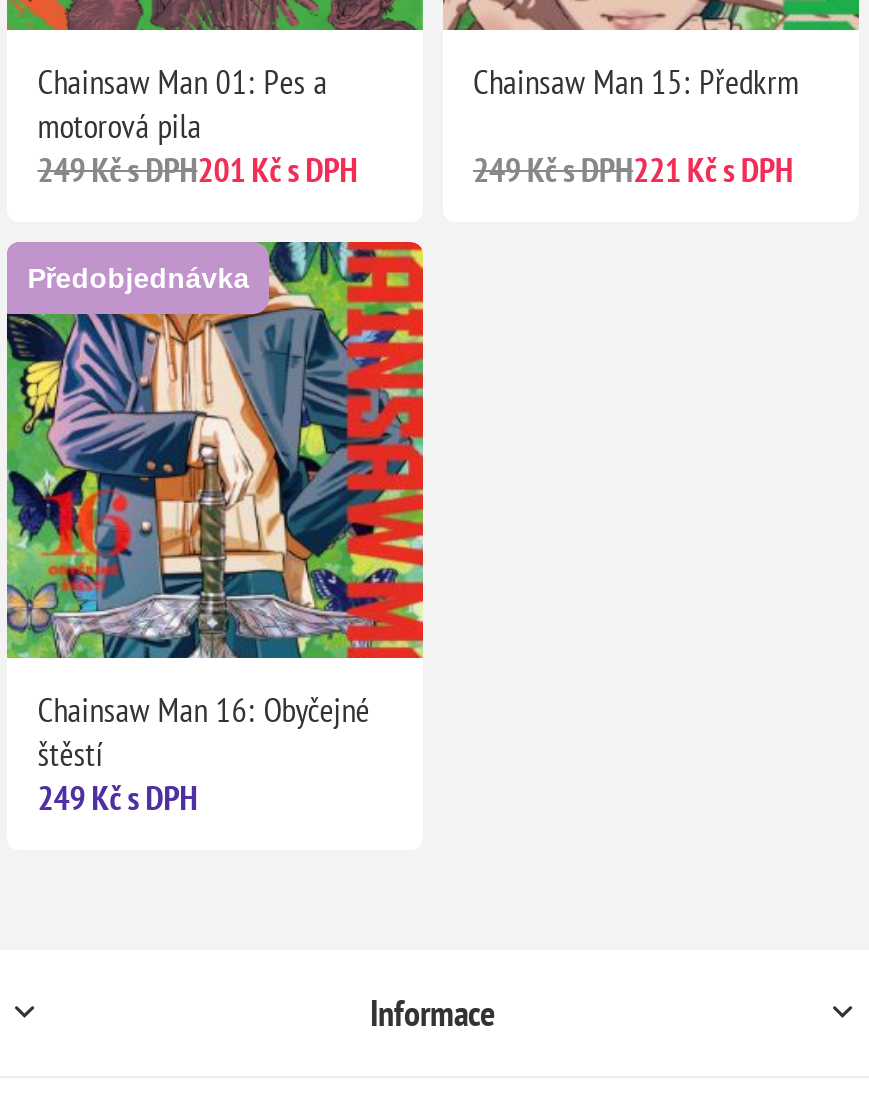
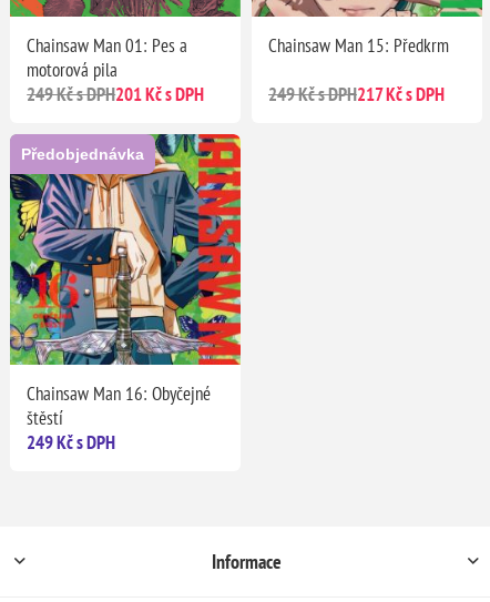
- 249 Kč s DPH221 Kč s DPH
+ 249 Kč s DPH217 Kč s DPH
